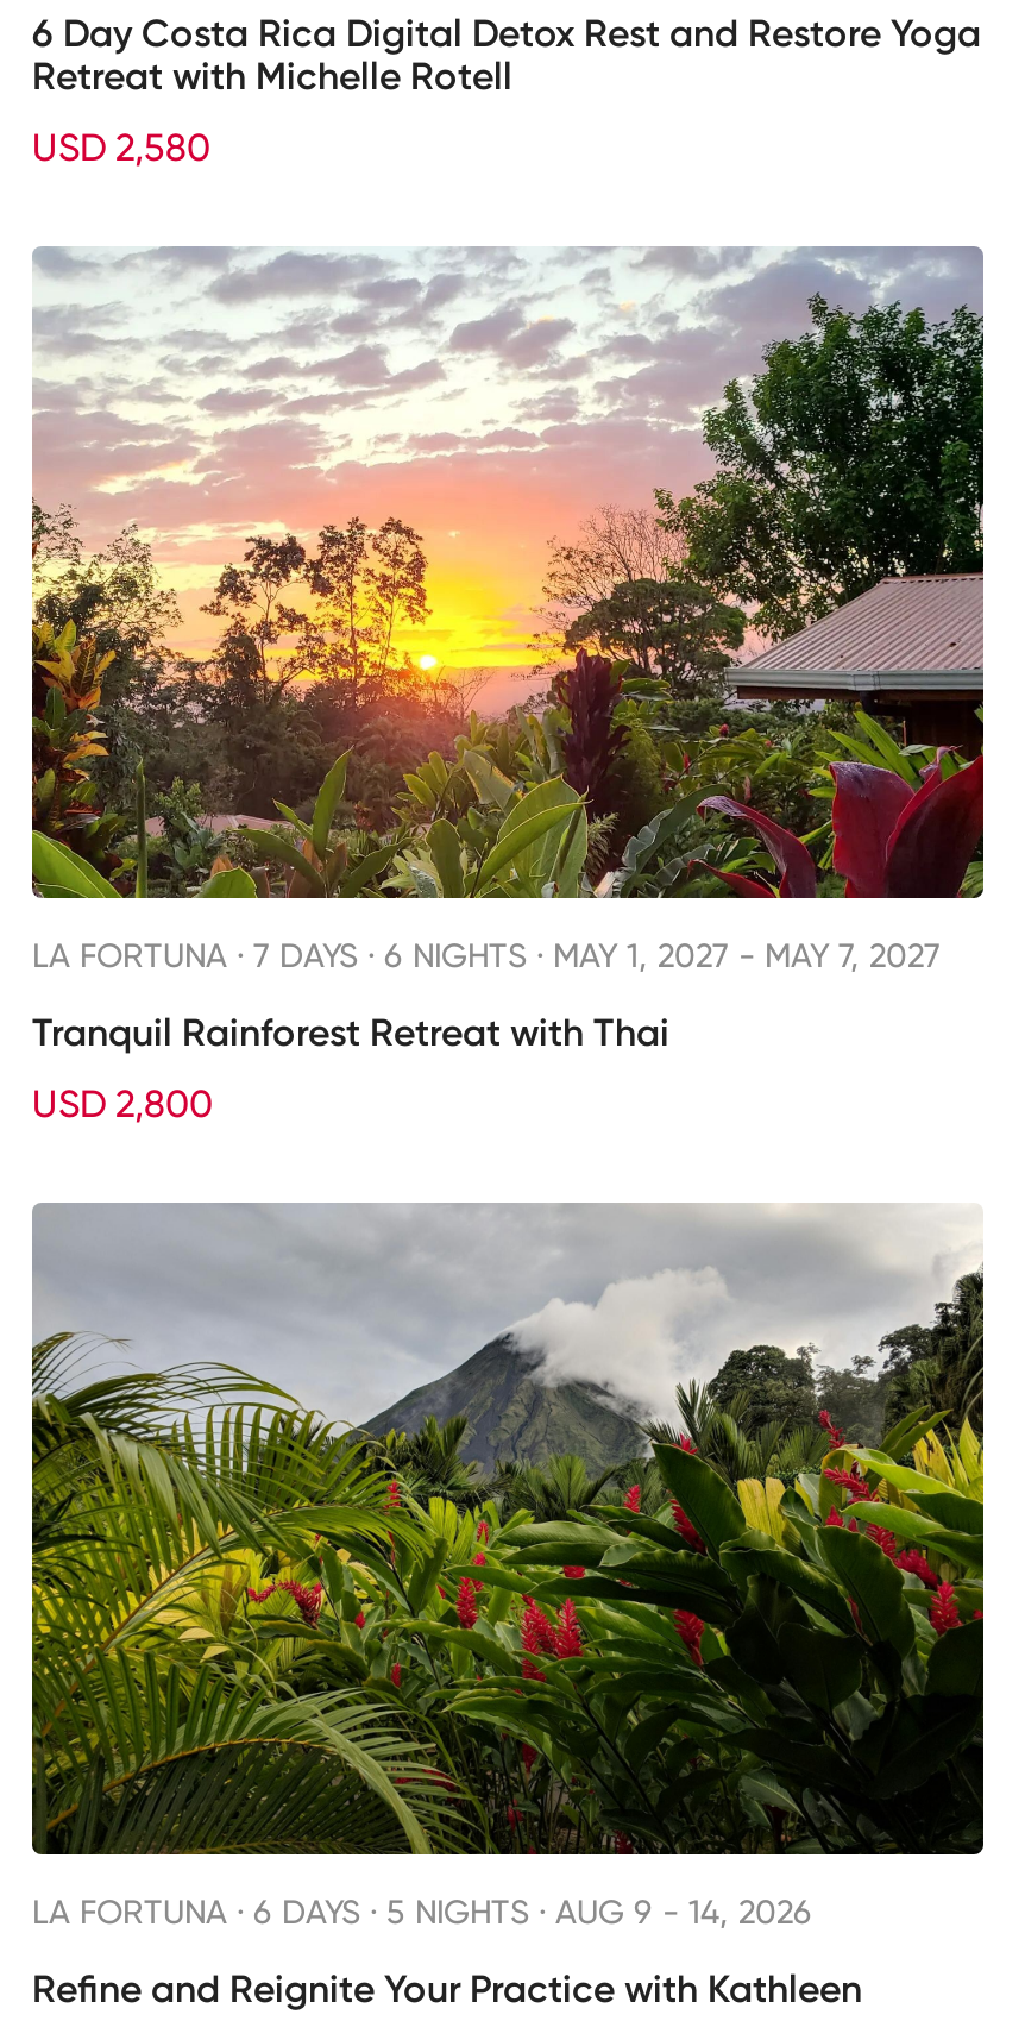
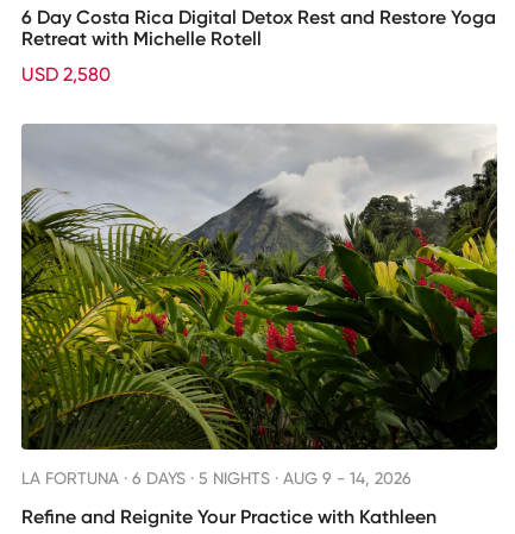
- [image]
- LA FORTUNA · 7 DAYS · 6 NIGHTS · MAY 1, 2027 - MAY 7, 2027
- Tranquil Rainforest Retreat with Thai
- USD 2,800
